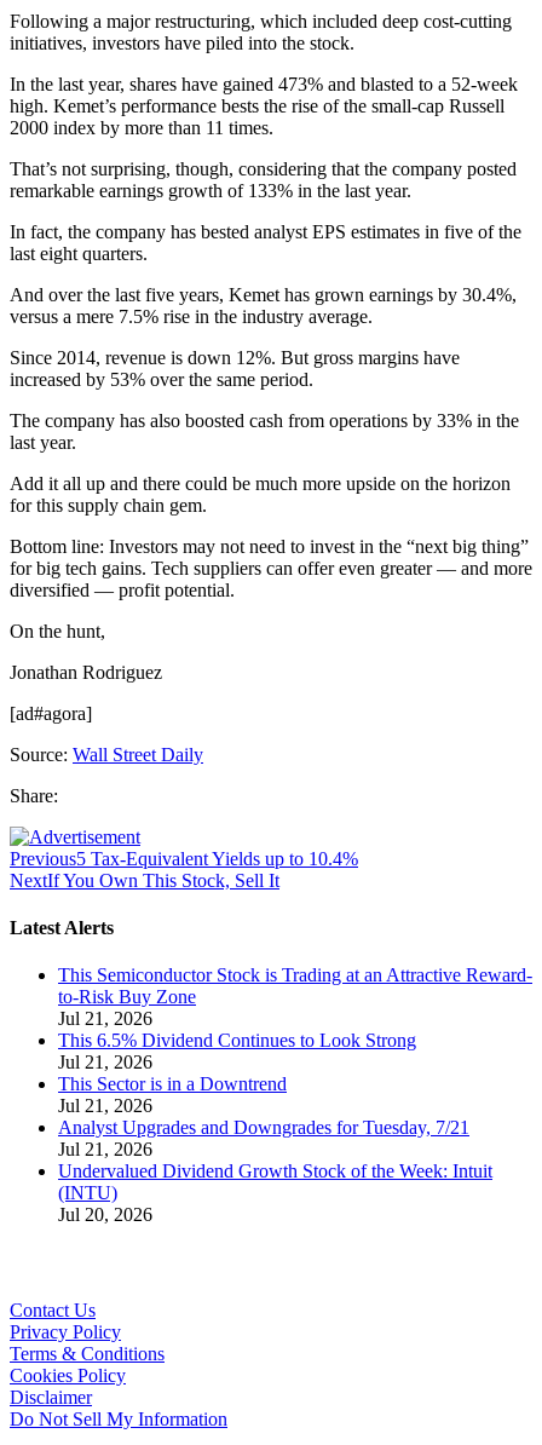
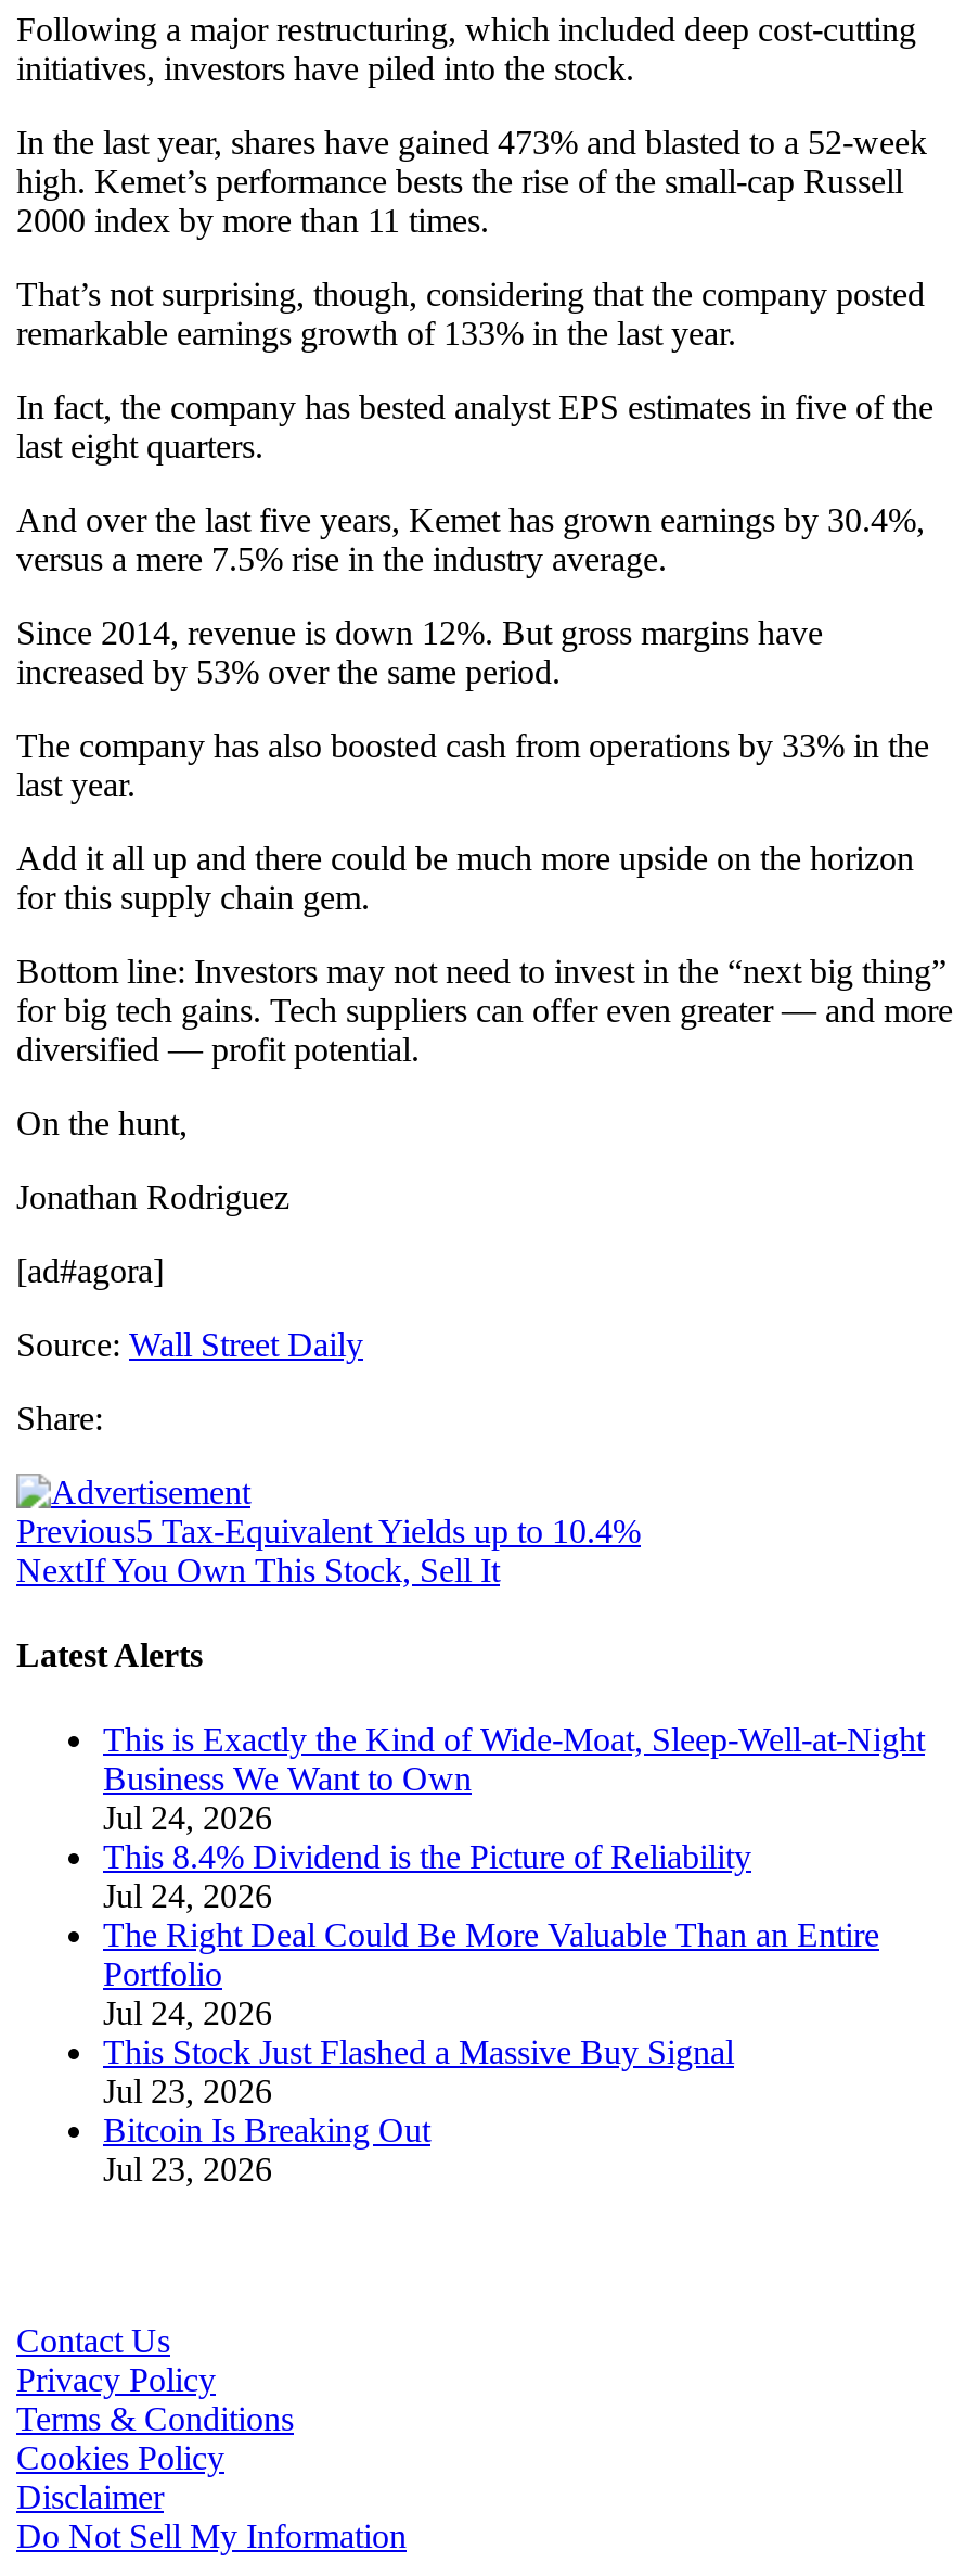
- This Semiconductor Stock is Trading at an Attractive Reward-
- to-Risk Buy Zone
- Jul 21, 2026
- This 6.5% Dividend Continues to Look Strong
- Jul 21, 2026
- This Sector is in a Downtrend
- Jul 21, 2026
- Analyst Upgrades and Downgrades for Tuesday, 7/21
- Jul 21, 2026
- Undervalued Dividend Growth Stock of the Week: Intuit
- (INTU)
- Jul 20, 2026
+ This is Exactly the Kind of Wide-Moat, Sleep-Well-at-Night
+ Business We Want to Own
+ Jul 24, 2026
+ This 8.4% Dividend is the Picture of Reliability
+ Jul 24, 2026
+ The Right Deal Could Be More Valuable Than an Entire
+ Portfolio
+ Jul 24, 2026
+ This Stock Just Flashed a Massive Buy Signal
+ Jul 23, 2026
+ Bitcoin Is Breaking Out
+ Jul 23, 2026
